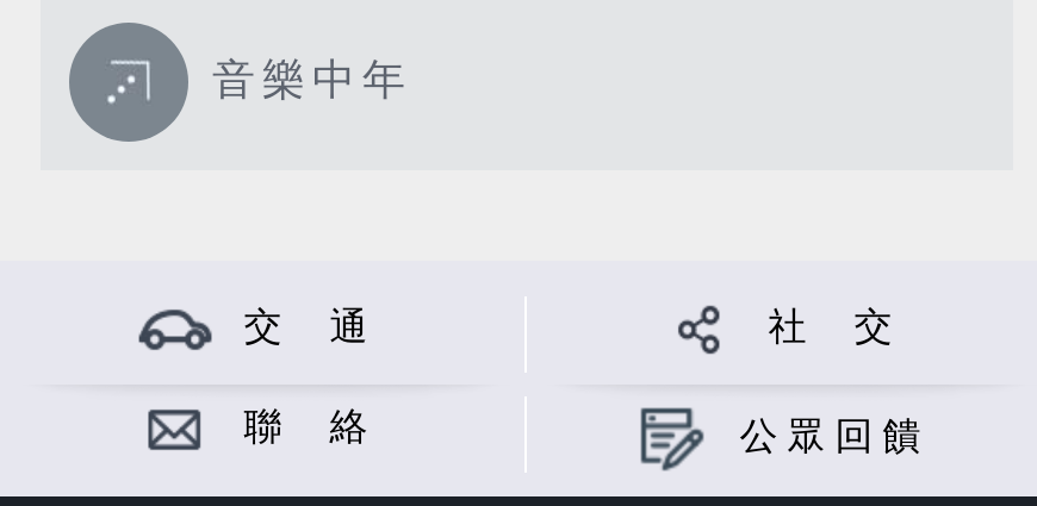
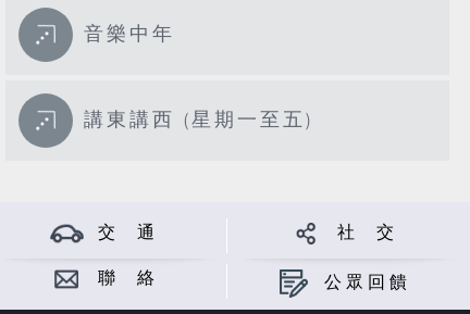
+ 講東講西 (星期一至五)
